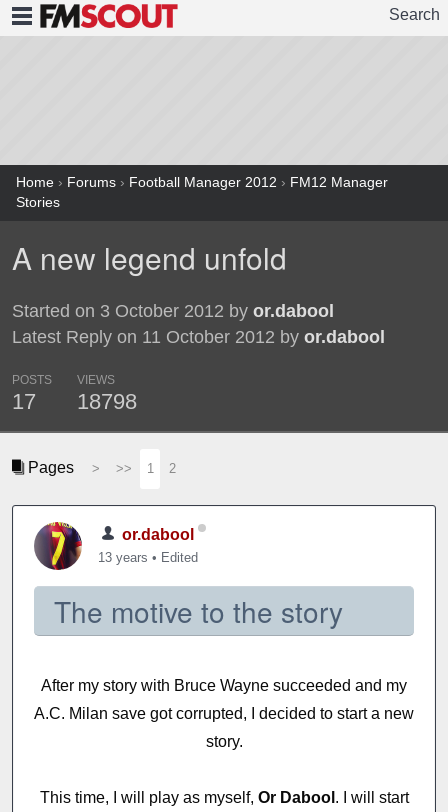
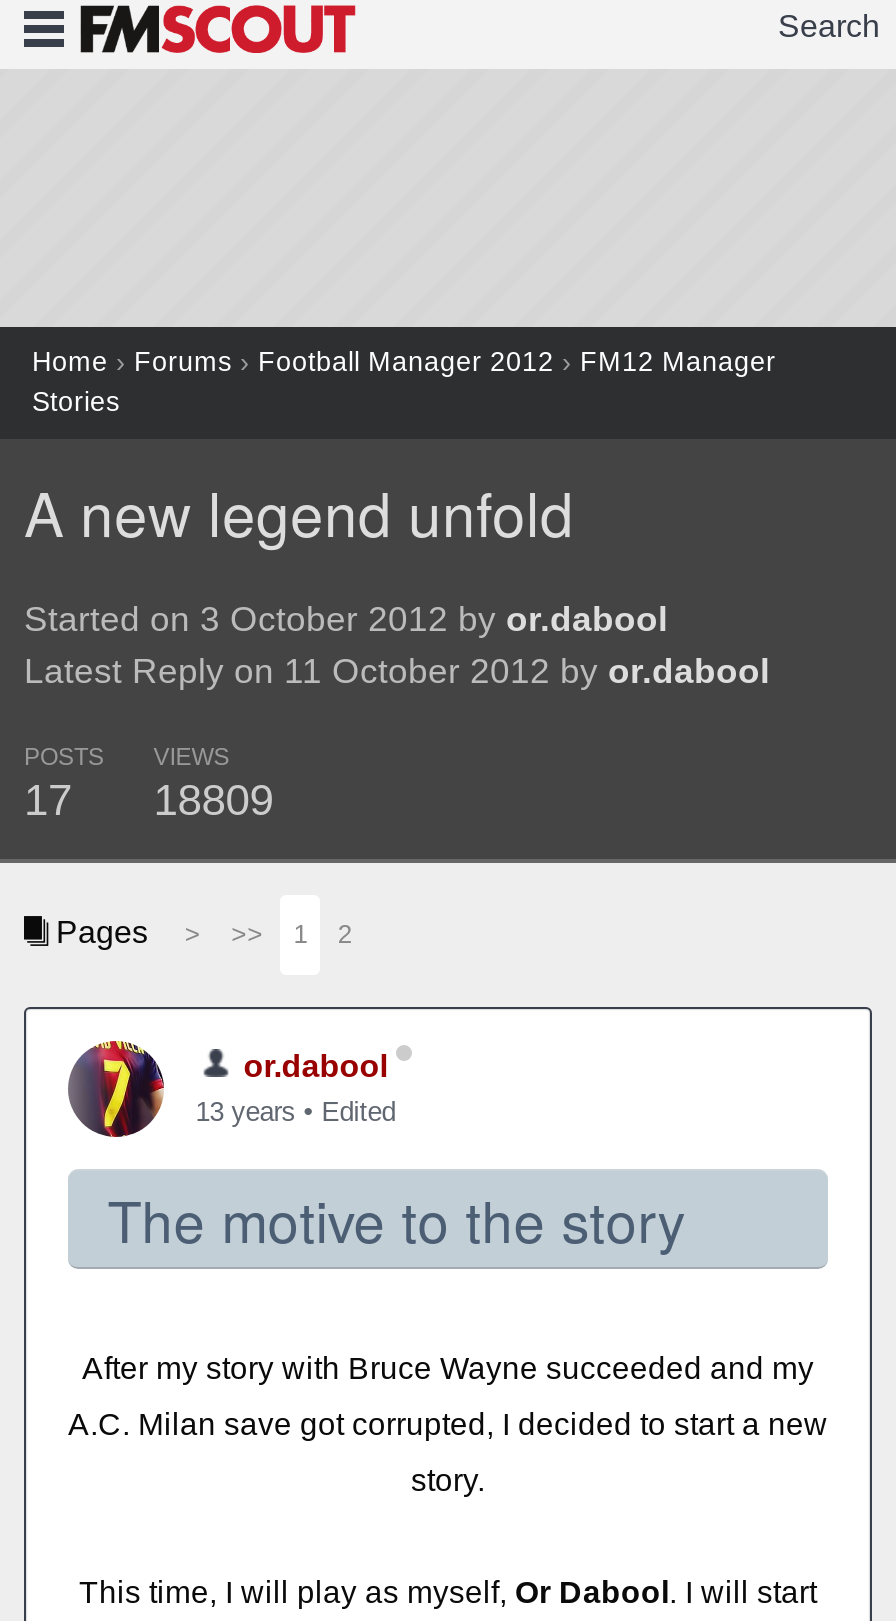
- 17 18798
+ 17 18809
